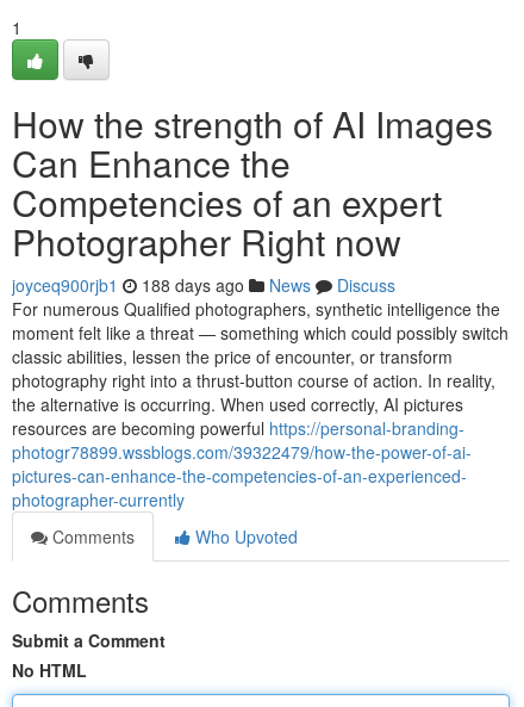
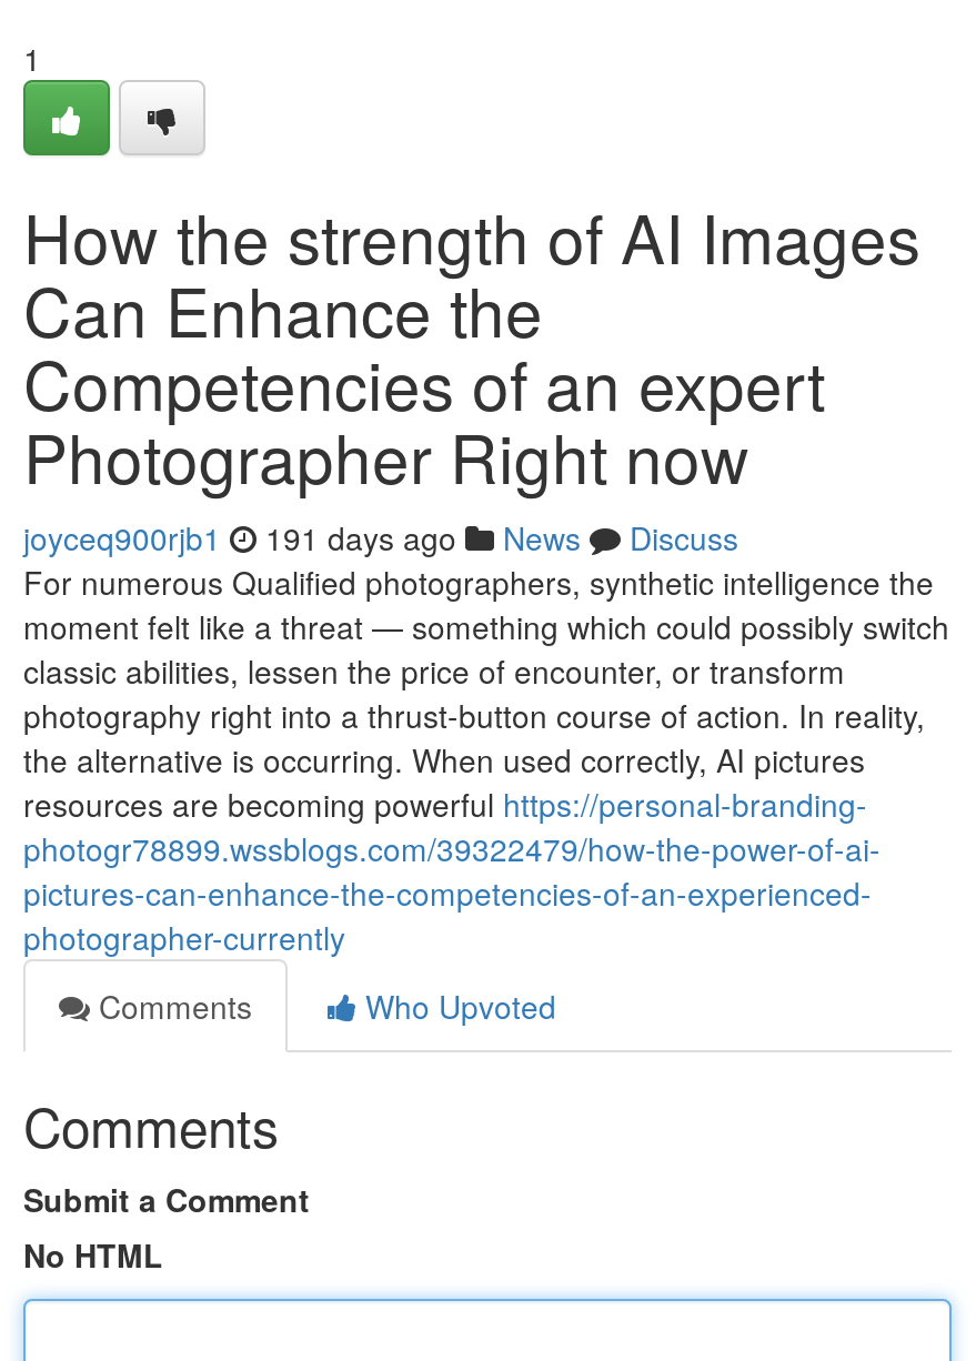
- joyceq900rjb1 188 days ago News Discuss
+ joyceq900rjb1 191 days ago News Discuss
